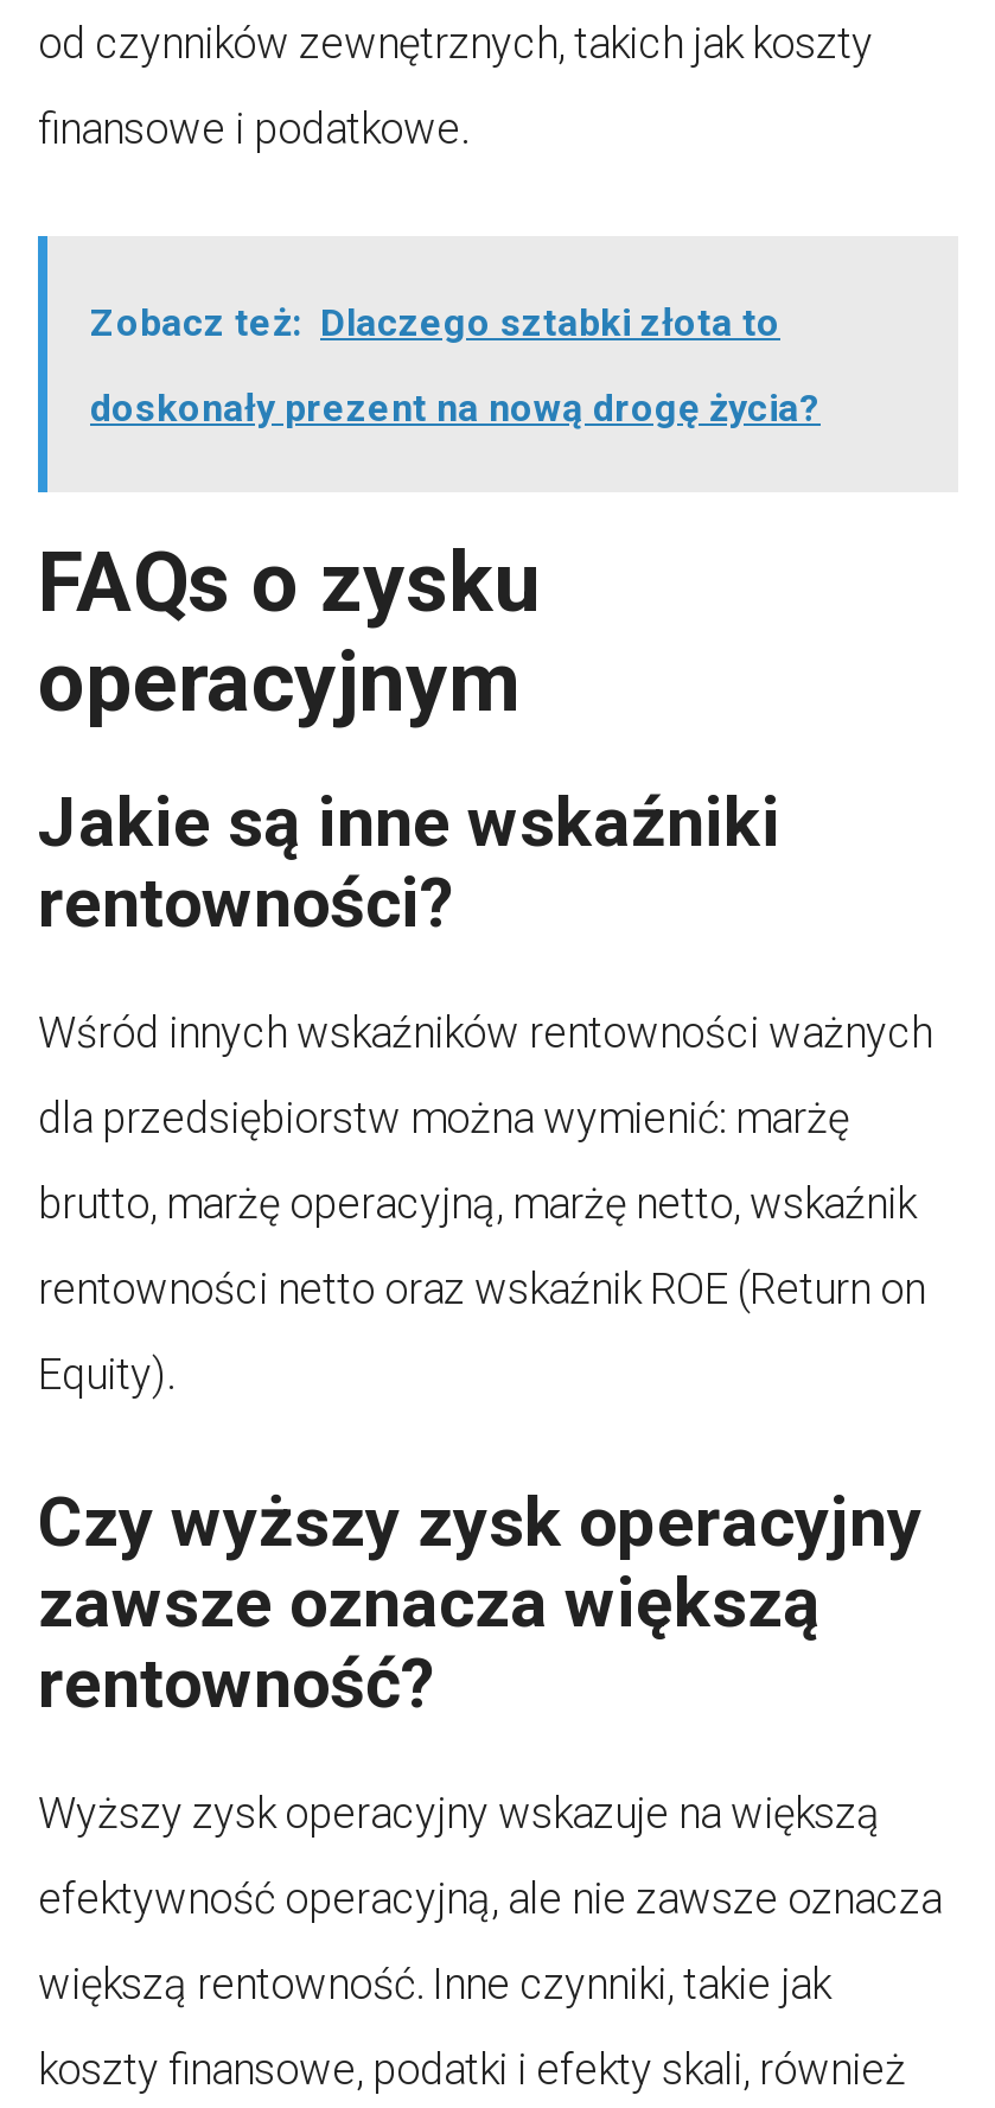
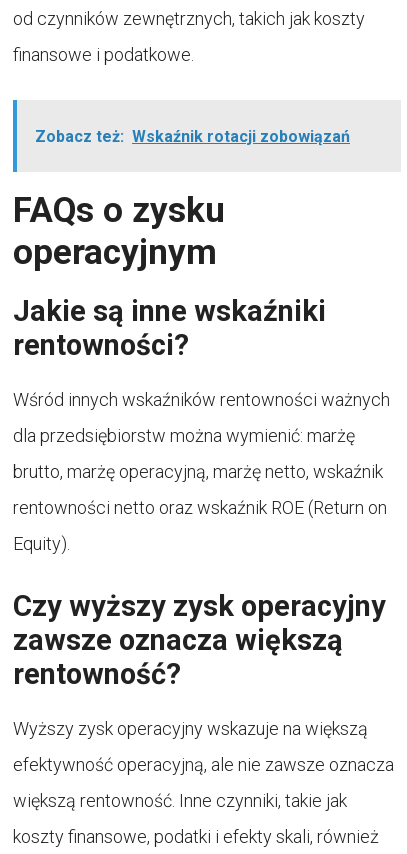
- Zobacz też: Dlaczego sztabki złota to
- doskonały prezent na nową drogę życia?
+ Zobacz też: Wskaźnik rotacji zobowiązań
